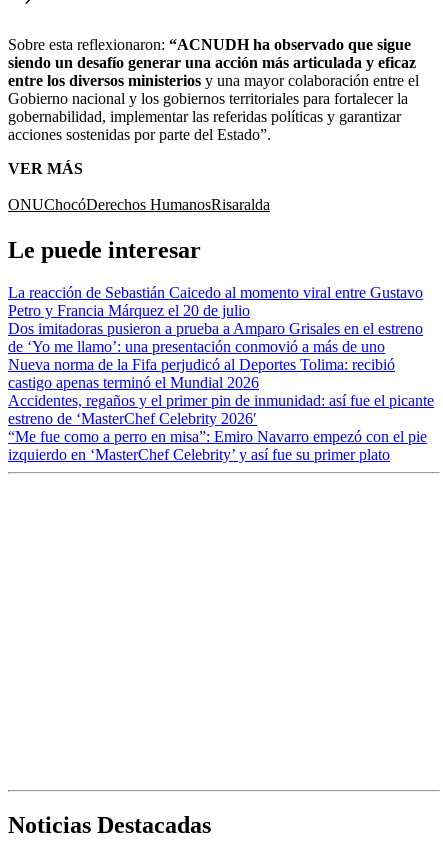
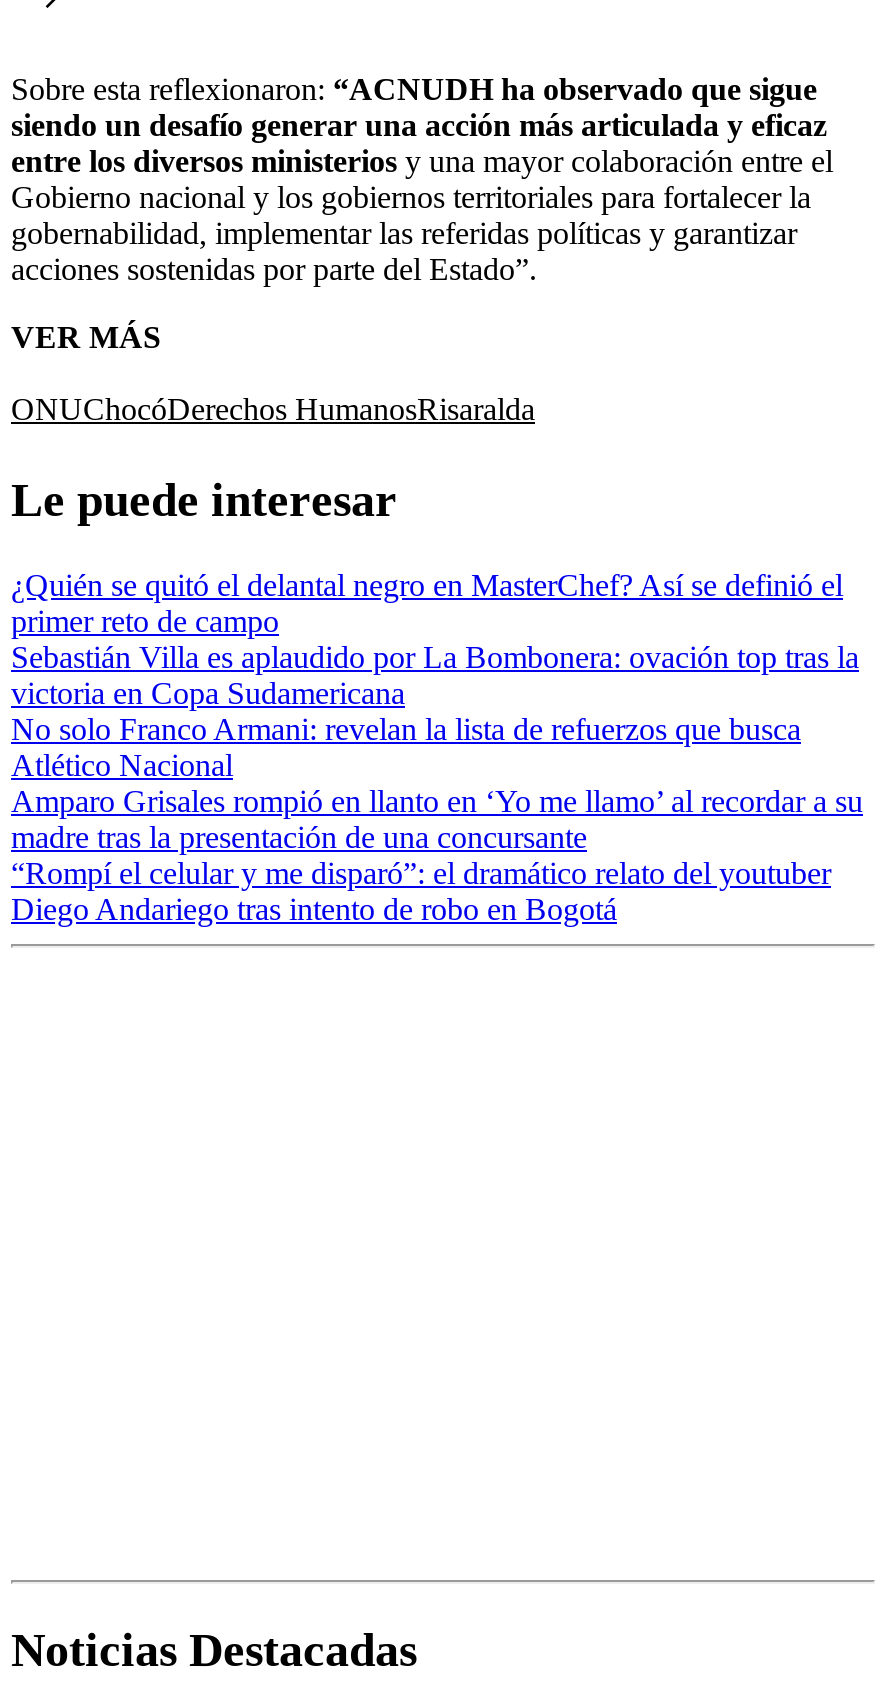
- La reacción de Sebastián Caicedo al momento viral entre Gustavo
- Petro y Francia Márquez el 20 de julio
- Dos imitadoras pusieron a prueba a Amparo Grisales en el estreno
- de ‘Yo me llamo’: una presentación conmovió a más de uno
- Nueva norma de la Fifa perjudicó al Deportes Tolima: recibió
- castigo apenas terminó el Mundial 2026
- Accidentes, regaños y el primer pin de inmunidad: así fue el picante
- estreno de ‘MasterChef Celebrity 2026′
- “Me fue como a perro en misa”: Emiro Navarro empezó con el pie
- izquierdo en ‘MasterChef Celebrity’ y así fue su primer plato
+ ¿Quién se quitó el delantal negro en MasterChef? Así se definió el
+ primer reto de campo
+ Sebastián Villa es aplaudido por La Bombonera: ovación top tras la
+ victoria en Copa Sudamericana
+ No solo Franco Armani: revelan la lista de refuerzos que busca
+ Atlético Nacional
+ Amparo Grisales rompió en llanto en ‘Yo me llamo’ al recordar a su
+ madre tras la presentación de una concursante
+ “Rompí el celular y me disparó”: el dramático relato del youtuber
+ Diego Andariego tras intento de robo en Bogotá
